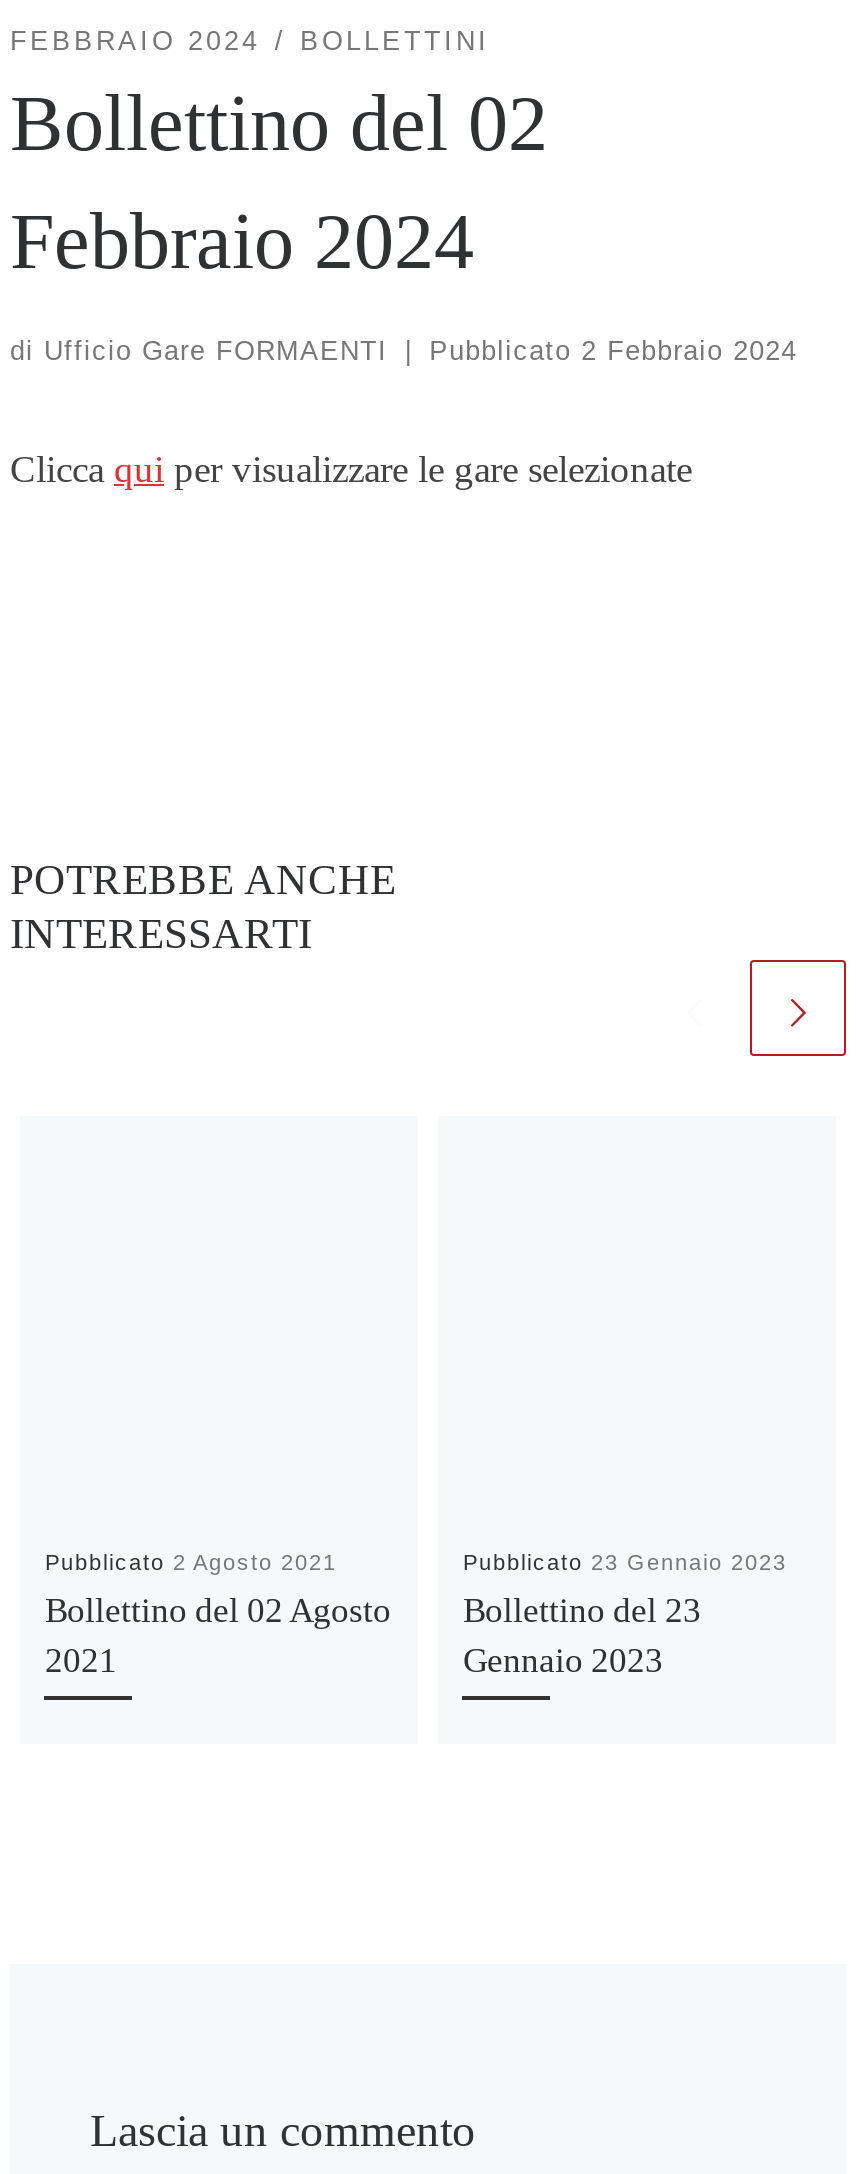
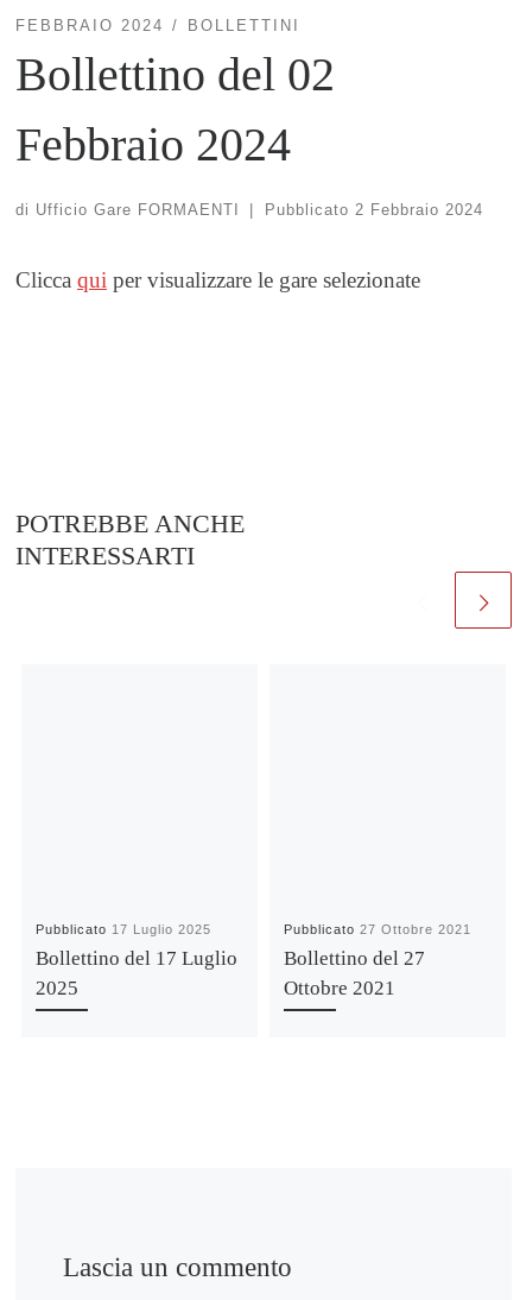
- Pubblicato 2 Agosto 2021
+ Pubblicato 17 Luglio 2025

- Pubblicato 23 Gennaio 2023
+ Pubblicato 27 Ottobre 2021

- Bollettino del 02 Agosto
- 2021
+ Bollettino del 17 Luglio
+ 2025

- Bollettino del 23
- Gennaio 2023
+ Bollettino del 27
+ Ottobre 2021
